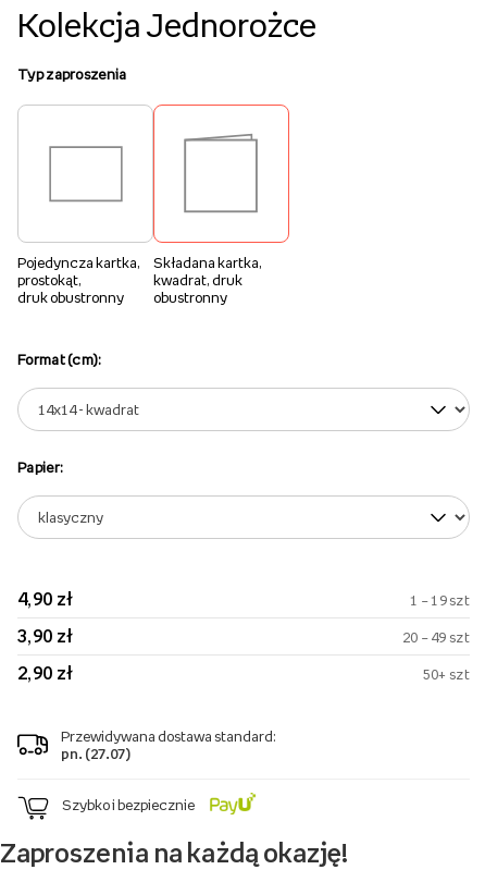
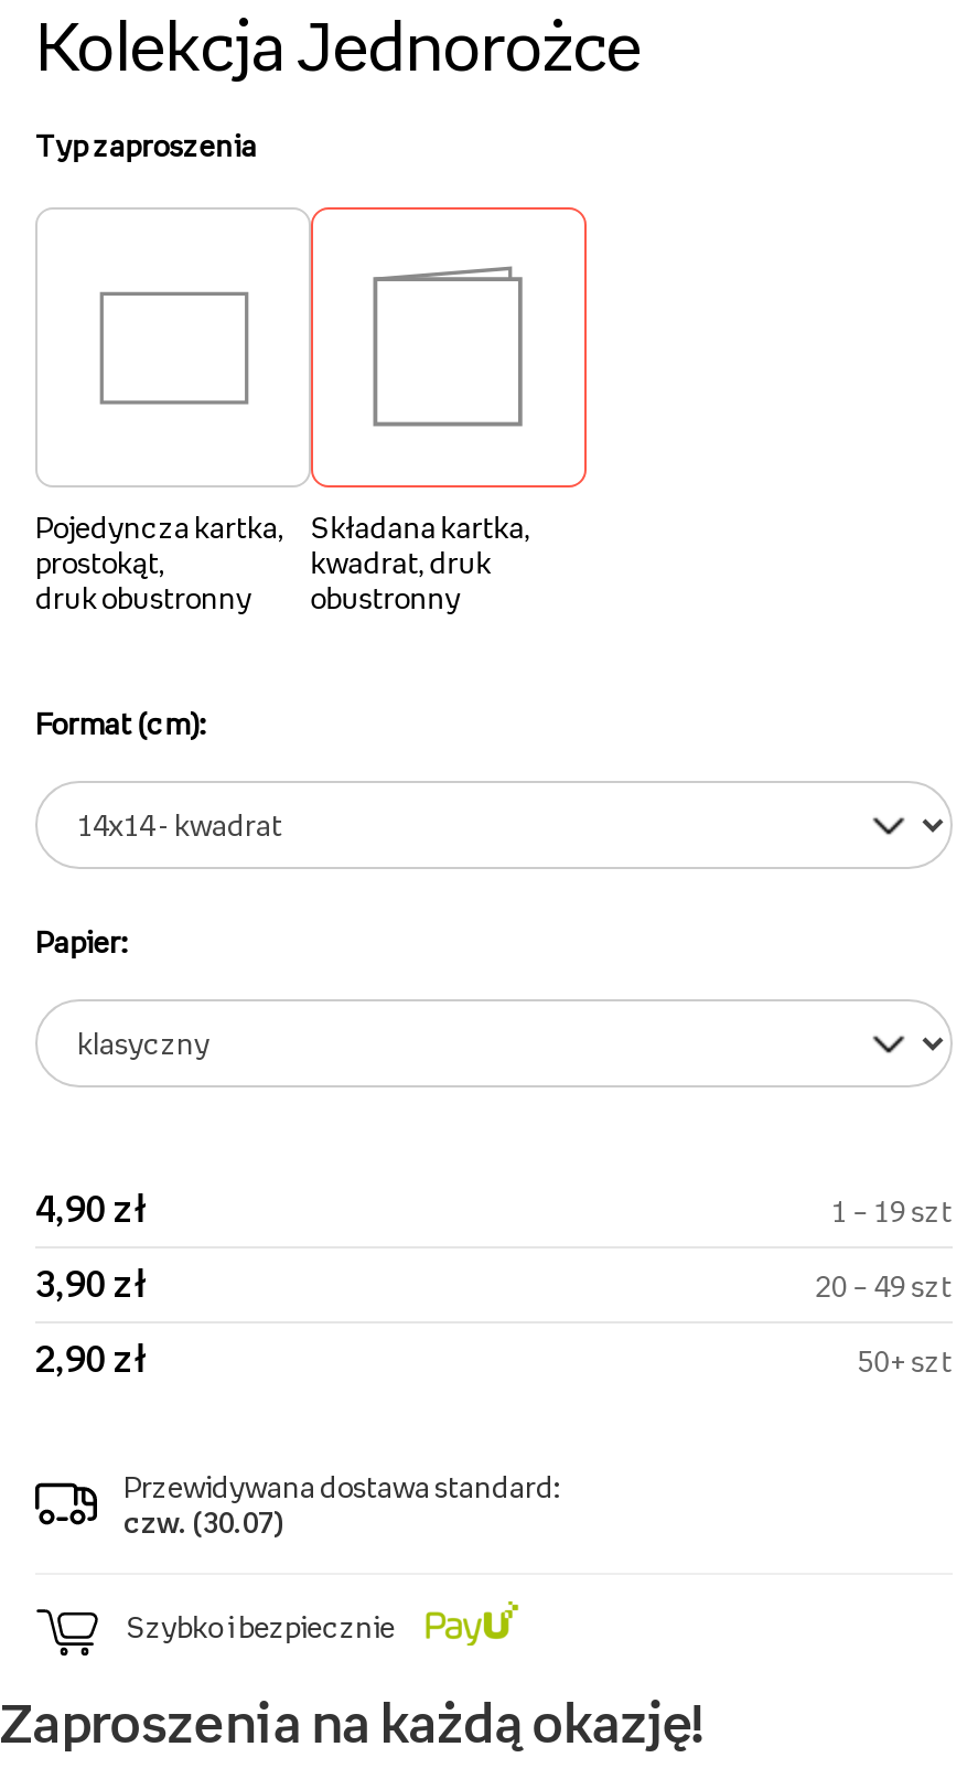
- pn. (27.07)
+ czw. (30.07)
